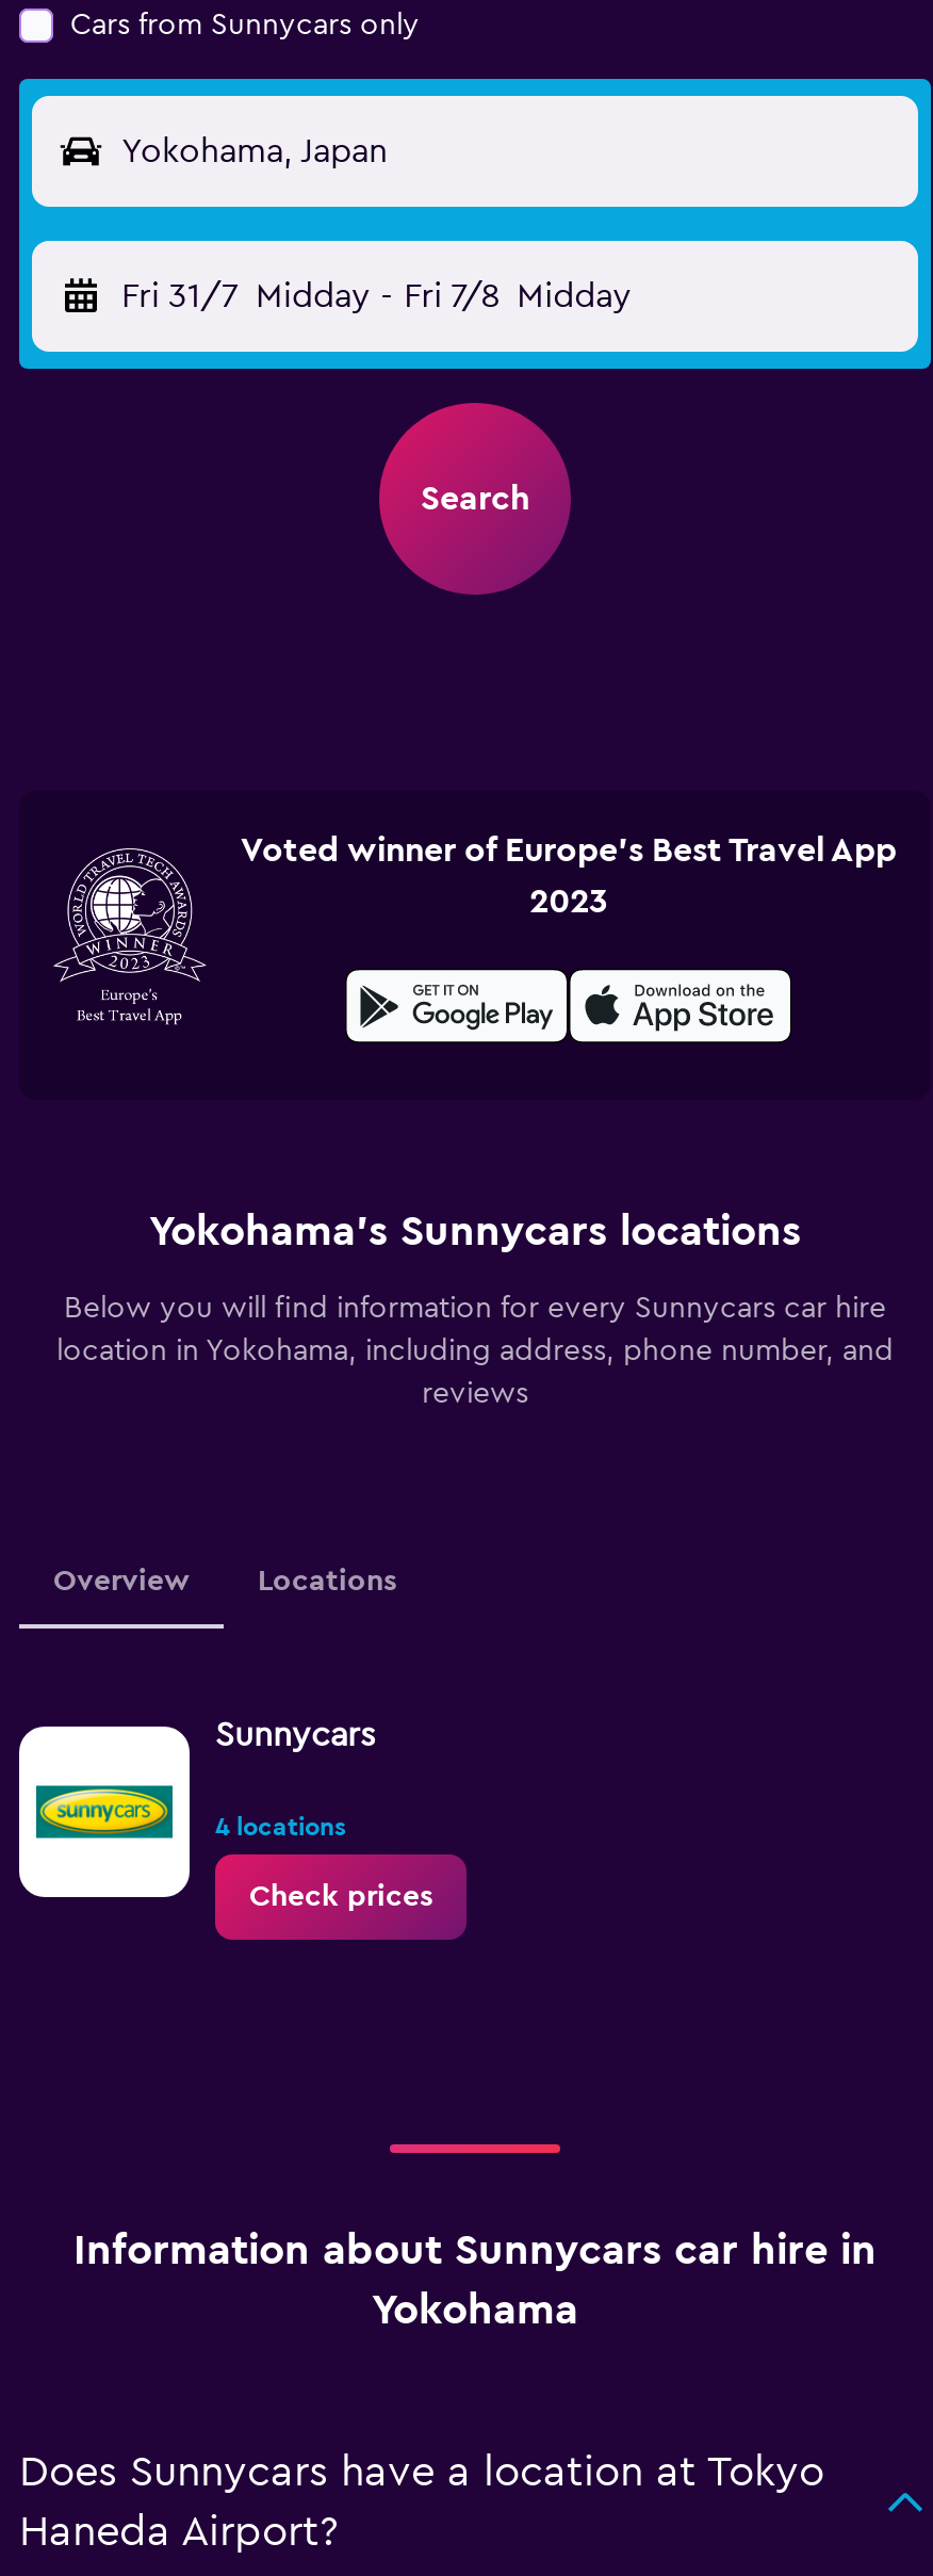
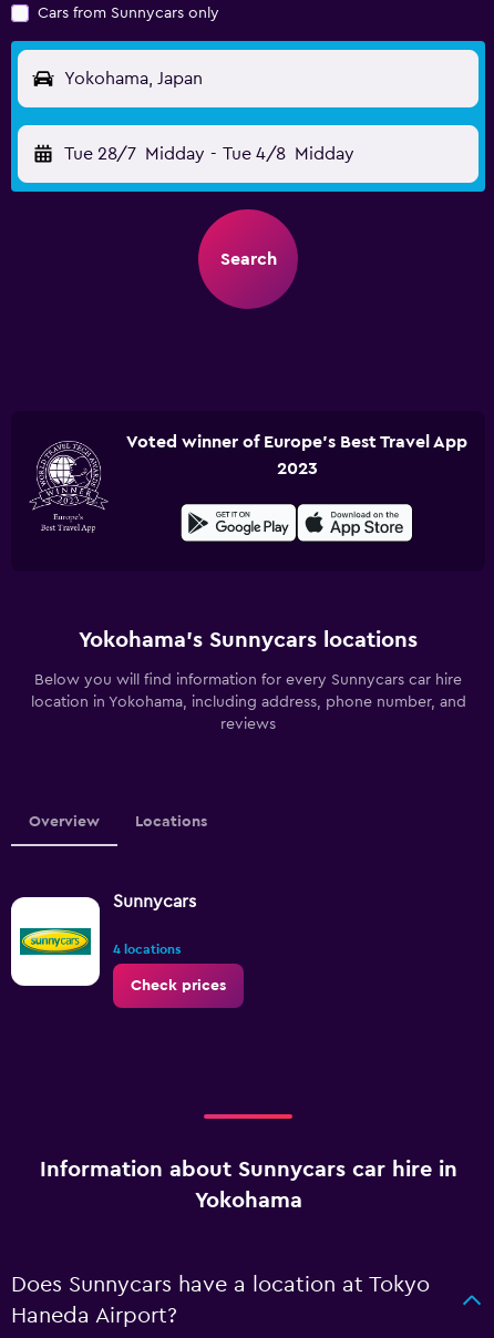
- Fri 31/7 Midday - Fri 7/8 Midday
+ Tue 28/7 Midday - Tue 4/8 Midday
